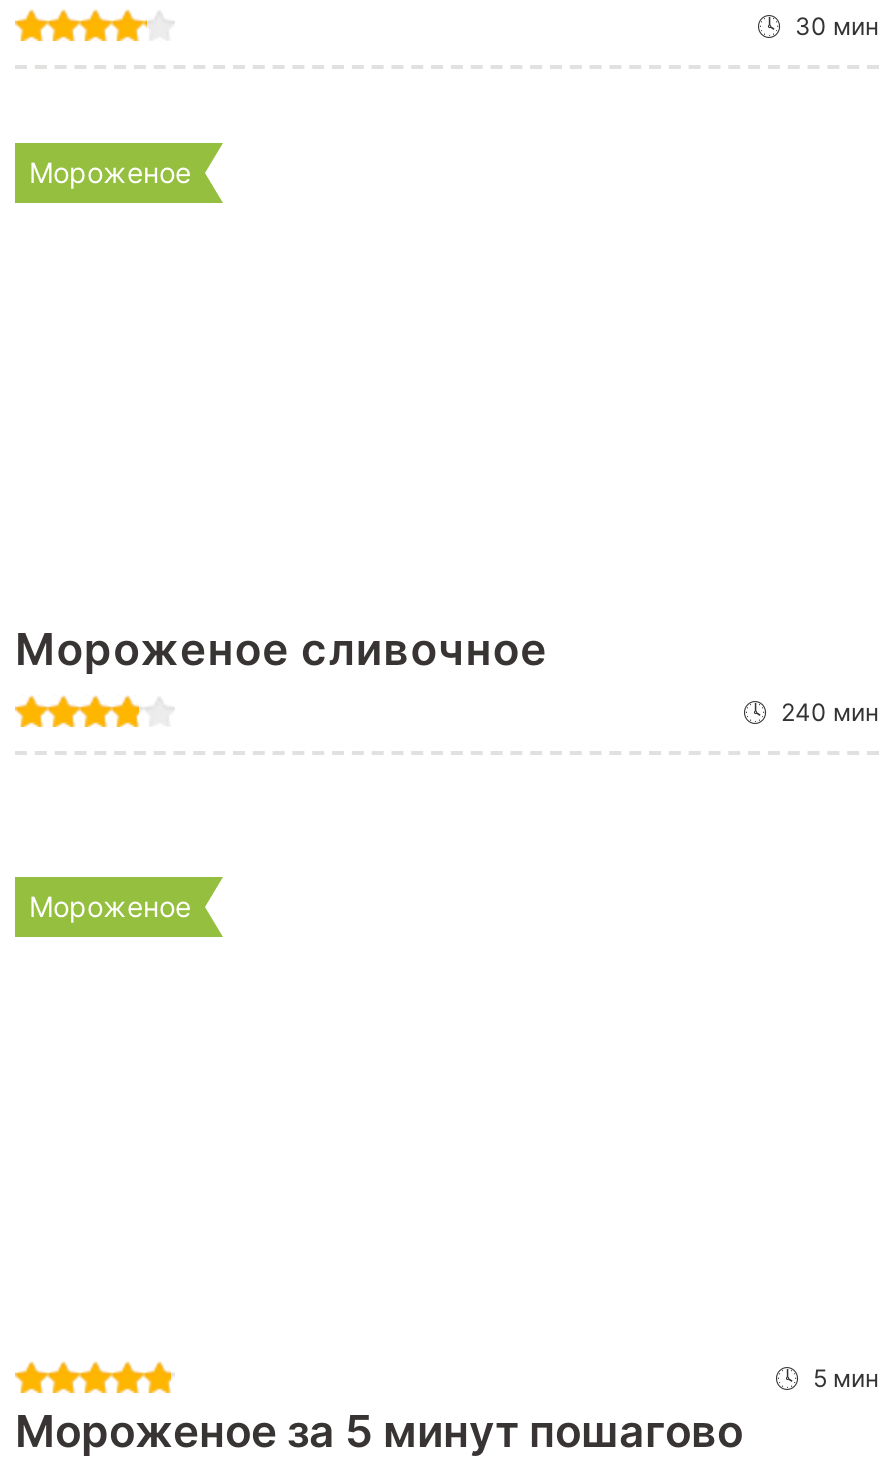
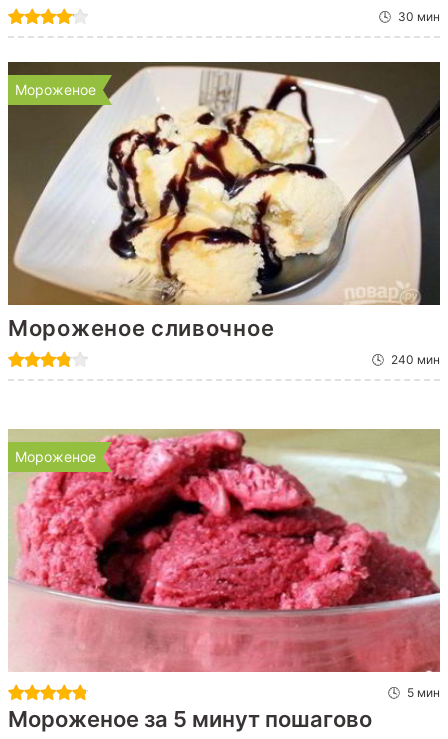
+ [image]

+ [image]
